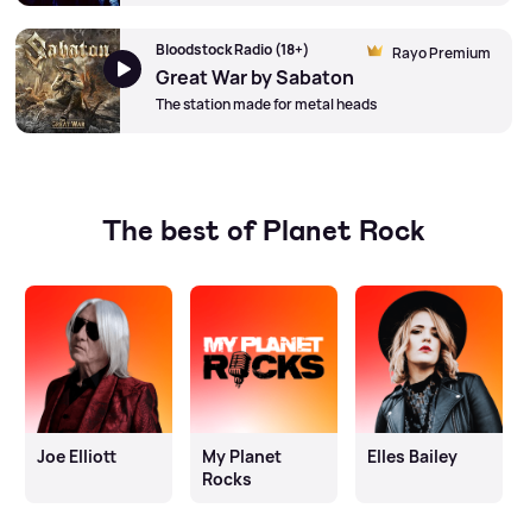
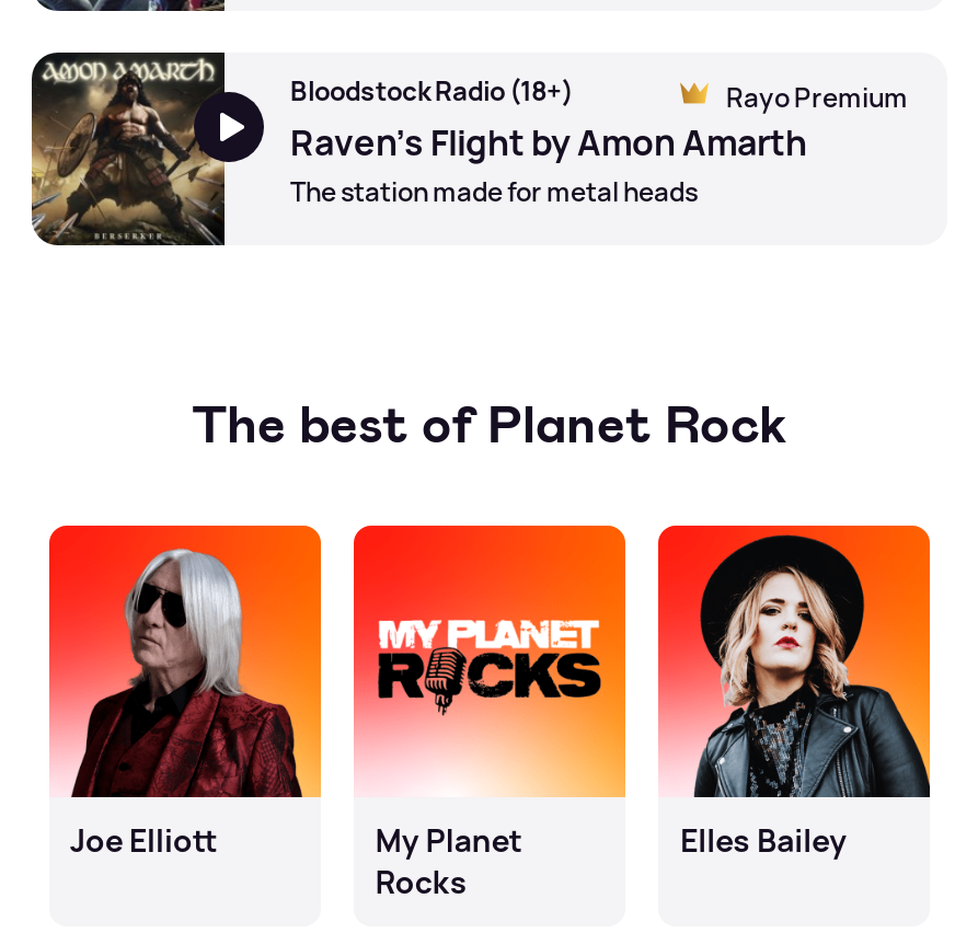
- [image]
- Great War by Sabaton
+ [image]
+ Raven's Flight by Amon Amarth
